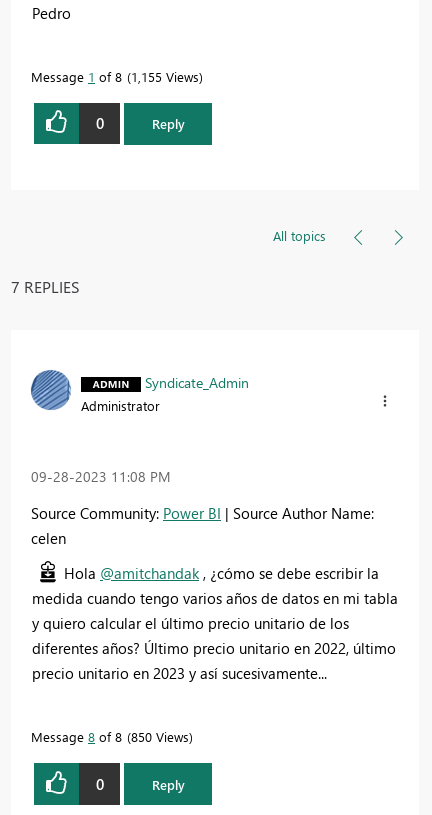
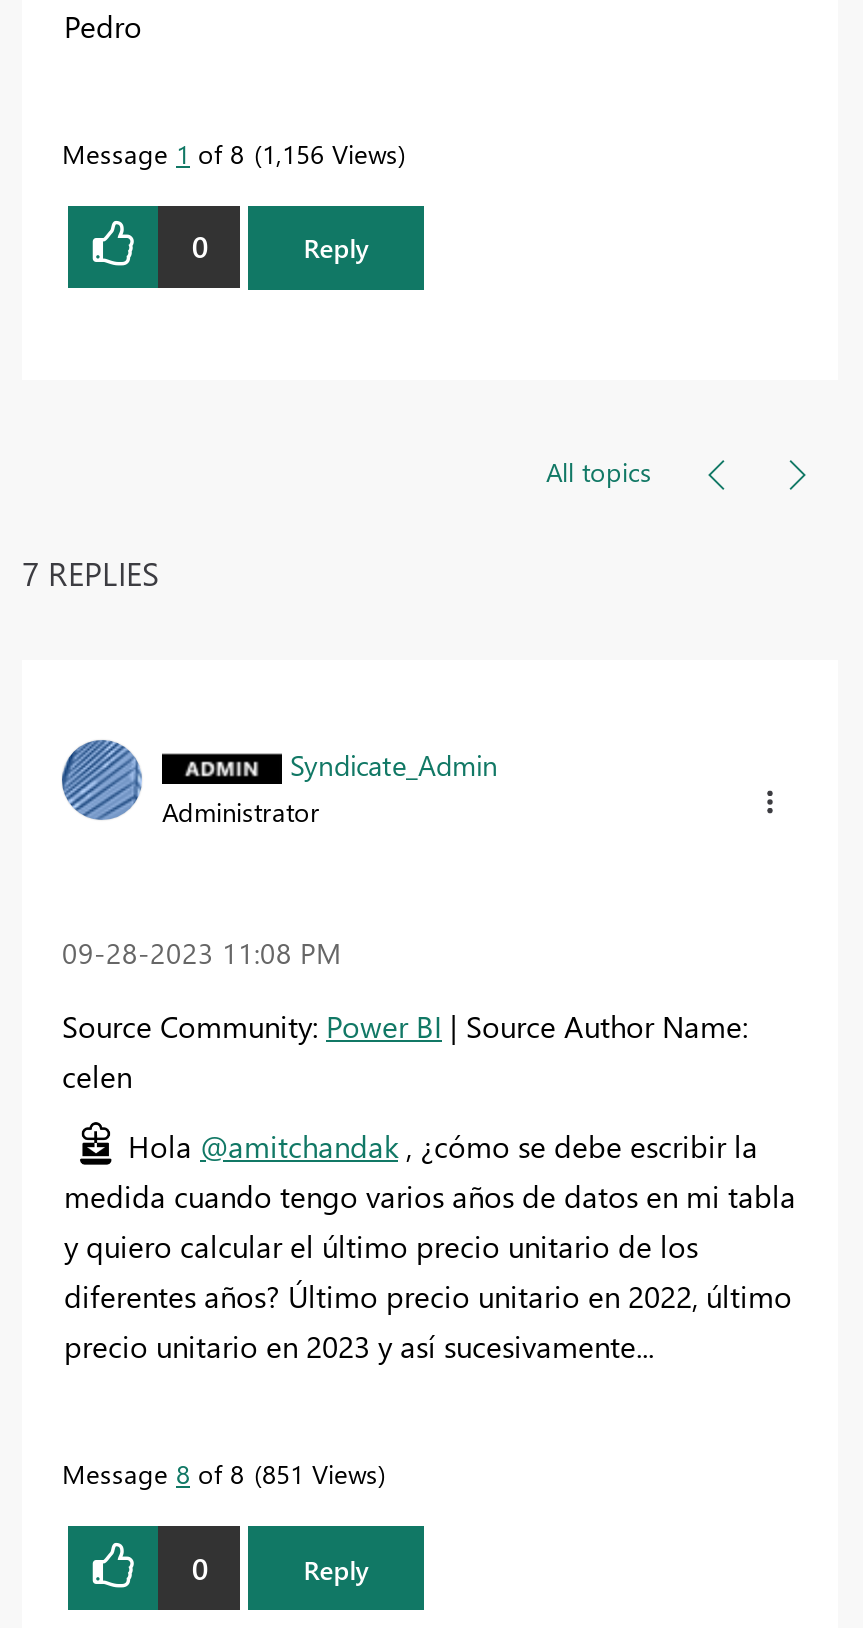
- Message 1 of 8 1,155 Views
+ Message 1 of 8 1,156 Views

- Message 8 of 8 850 Views
+ Message 8 of 8 851 Views
